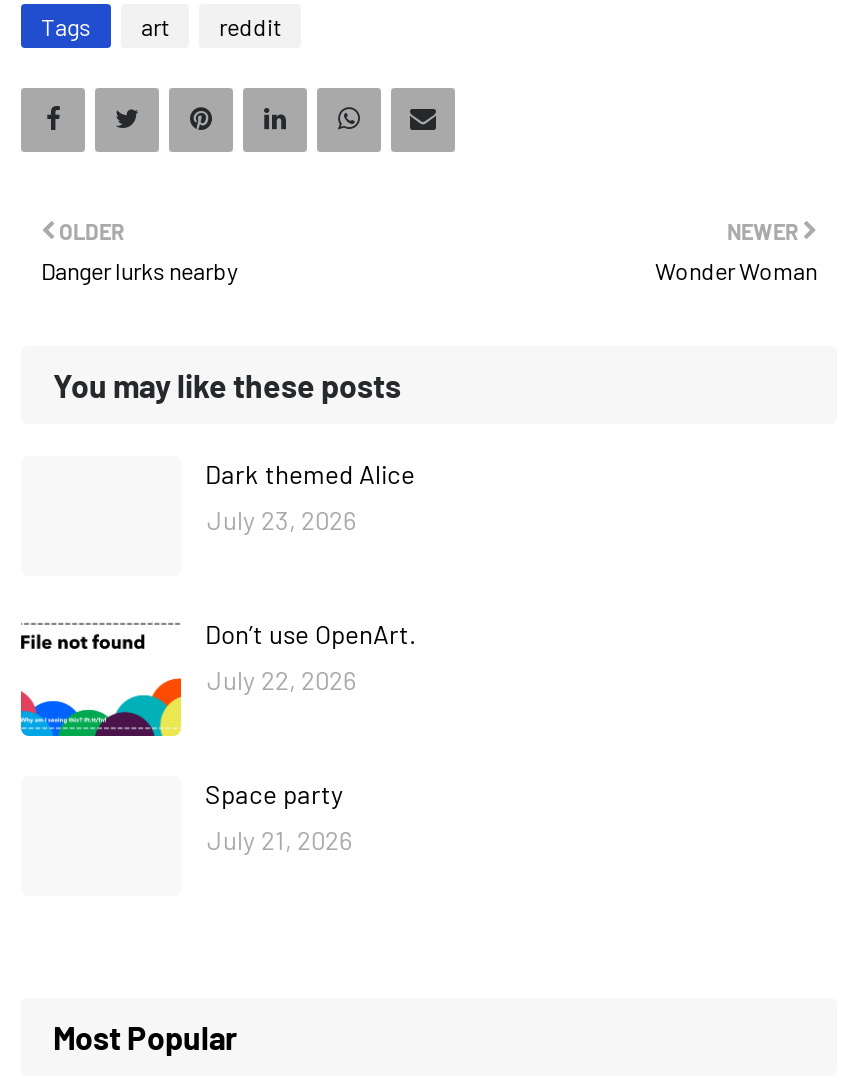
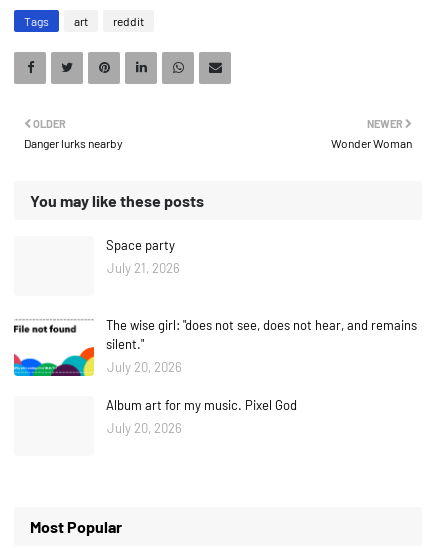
- Dark themed Alice
- July 23, 2026

- Don’t use OpenArt.
- July 22, 2026

moved up: Space party | July 21, 2026

+ The wise girl: "does not see, does not hear, and remains
+ silent."
+ July 20, 2026
+ Album art for my music. Pixel God
+ July 20, 2026
